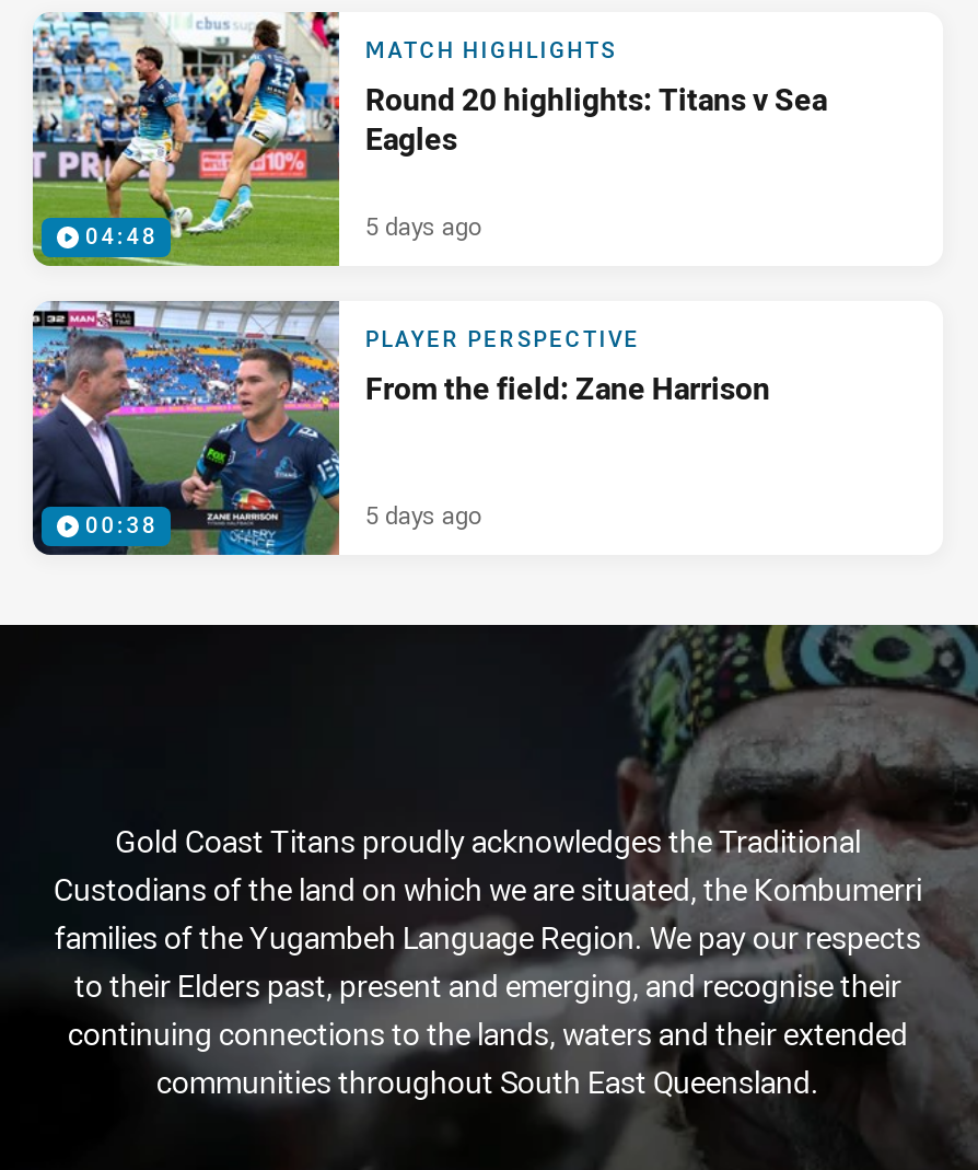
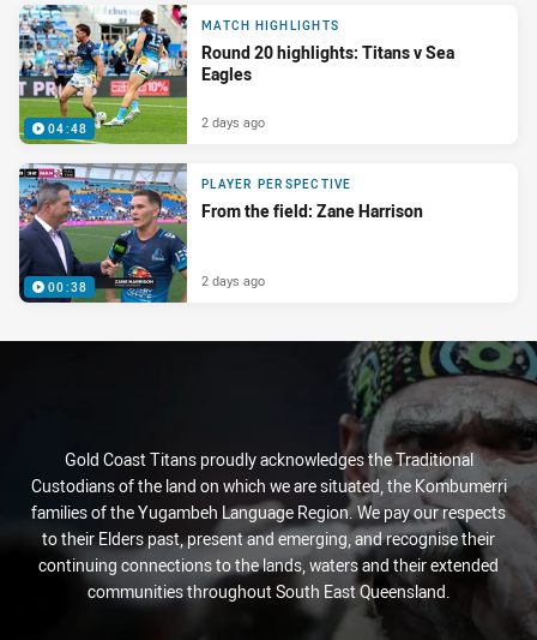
- 5 days ago
+ 2 days ago

- 5 days ago
+ 2 days ago
